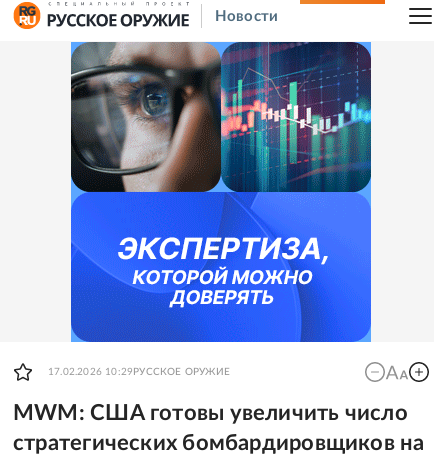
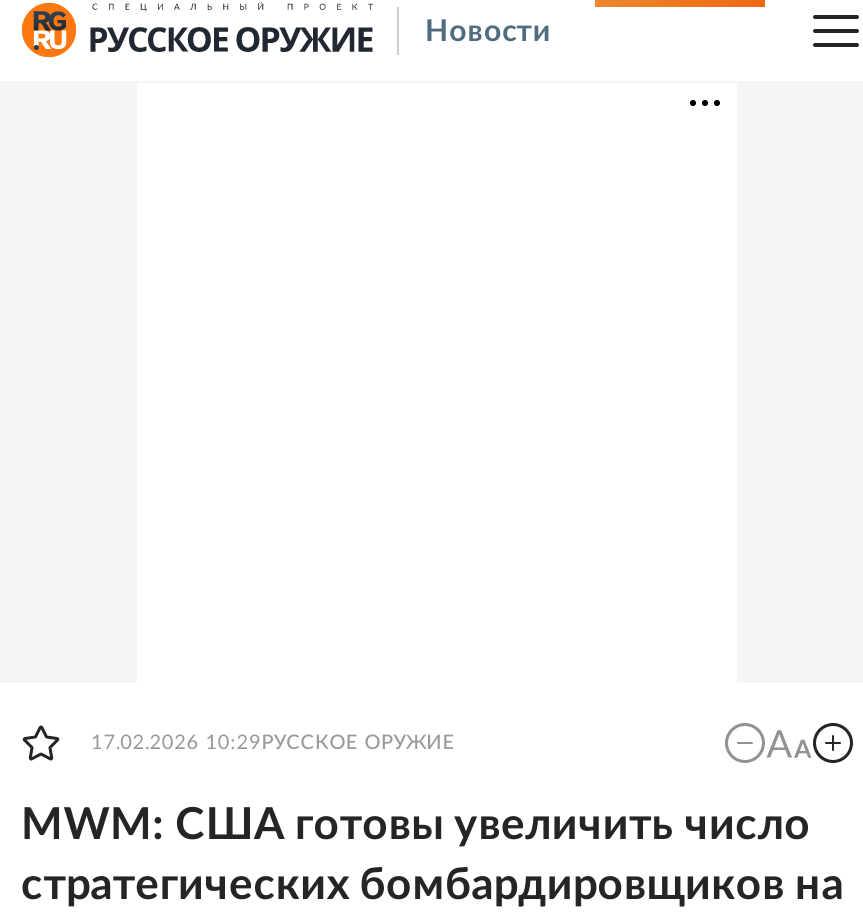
- [image]
